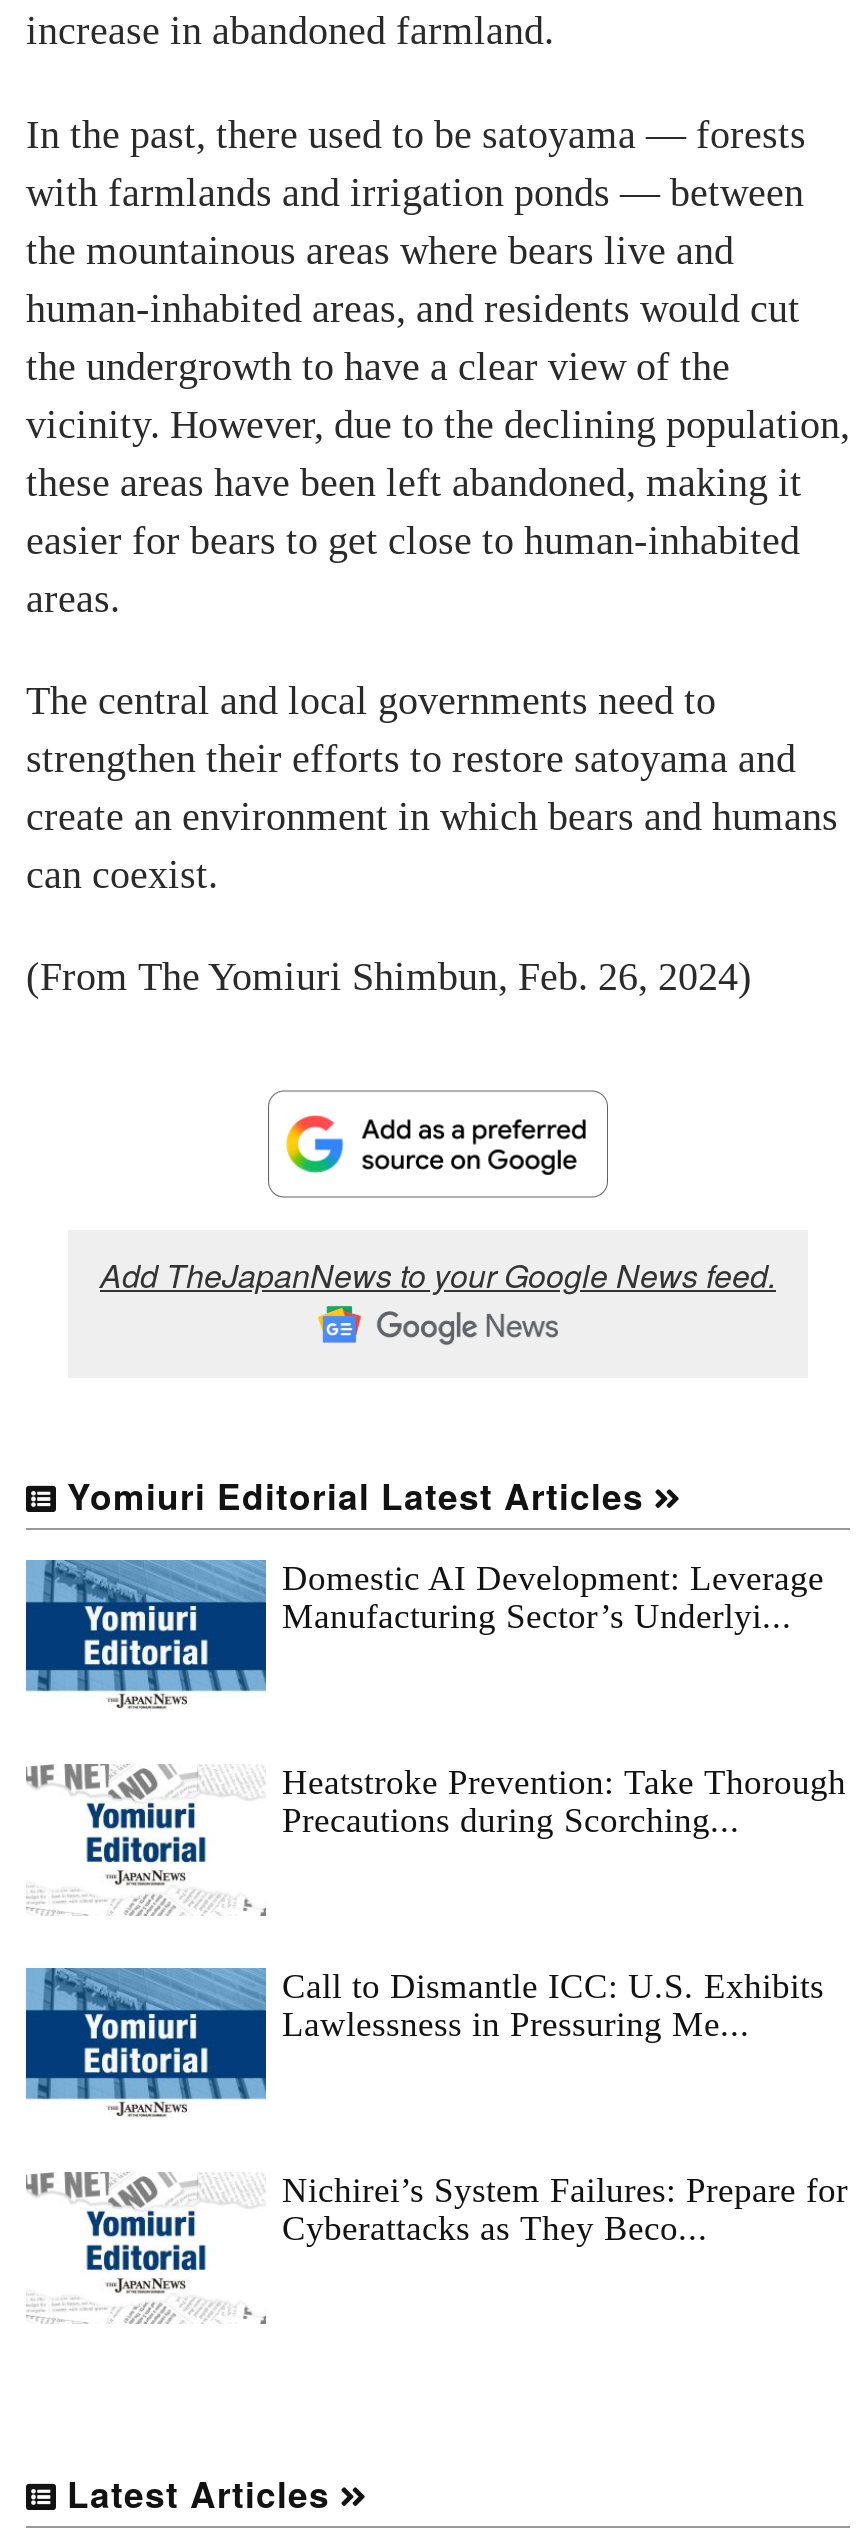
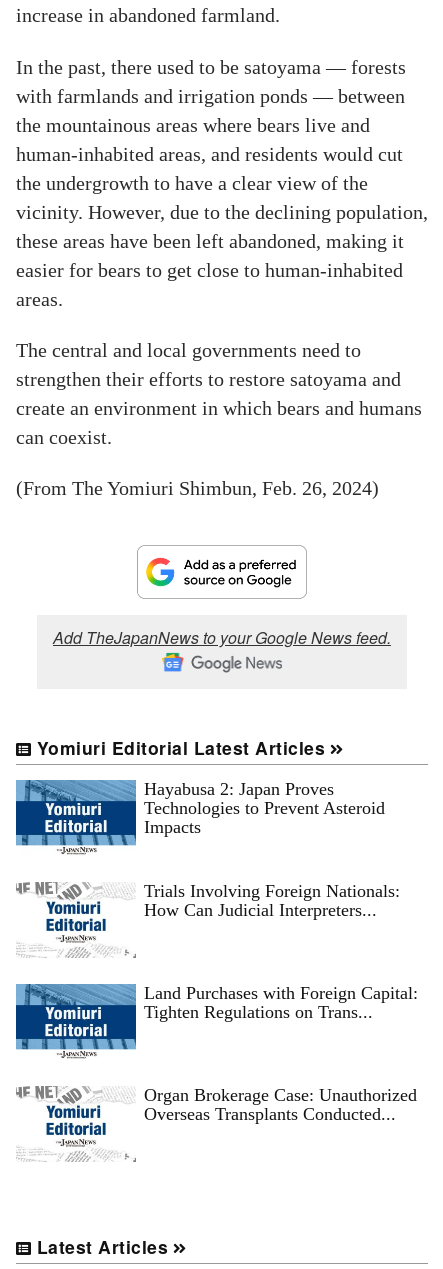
- Domestic AI Development: Leverage
- Manufacturing Sector’s Underlyi...
+ Hayabusa 2: Japan Proves
+ Technologies to Prevent Asteroid
+ Impacts

- Heatstroke Prevention: Take Thorough
- Precautions during Scorching...
+ Trials Involving Foreign Nationals:
+ How Can Judicial Interpreters...

- Call to Dismantle ICC: U.S. Exhibits
- Lawlessness in Pressuring Me...
+ Land Purchases with Foreign Capital:
+ Tighten Regulations on Trans...

- Nichirei’s System Failures: Prepare for
- Cyberattacks as They Beco...
+ Organ Brokerage Case: Unauthorized
+ Overseas Transplants Conducted...
